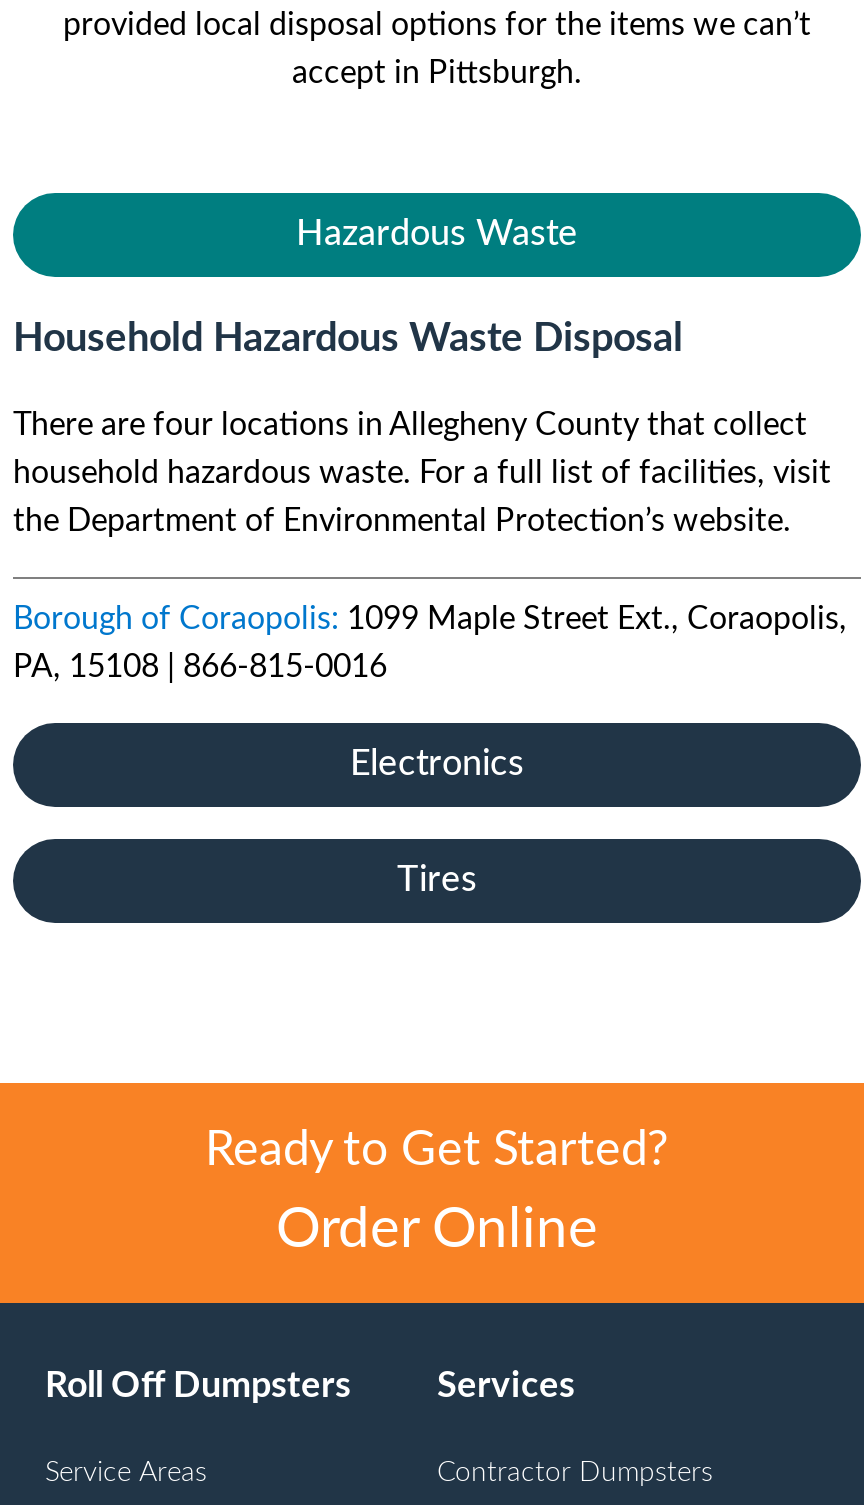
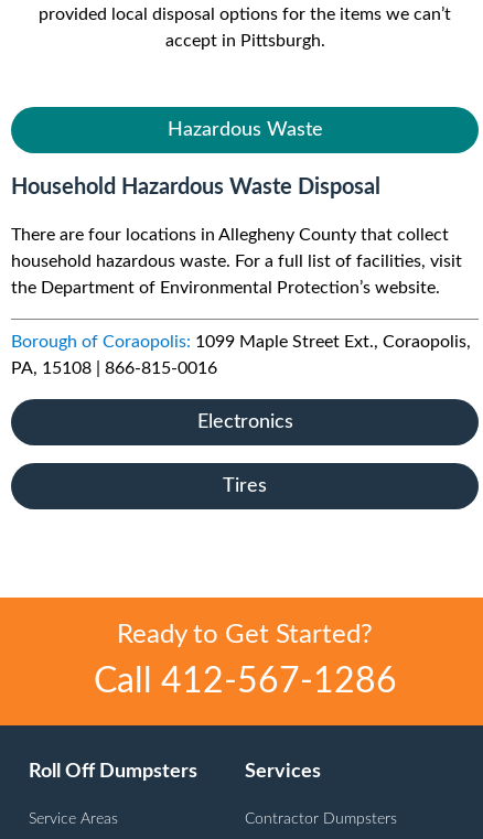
- Order Online
+ Call 412-567-1286
